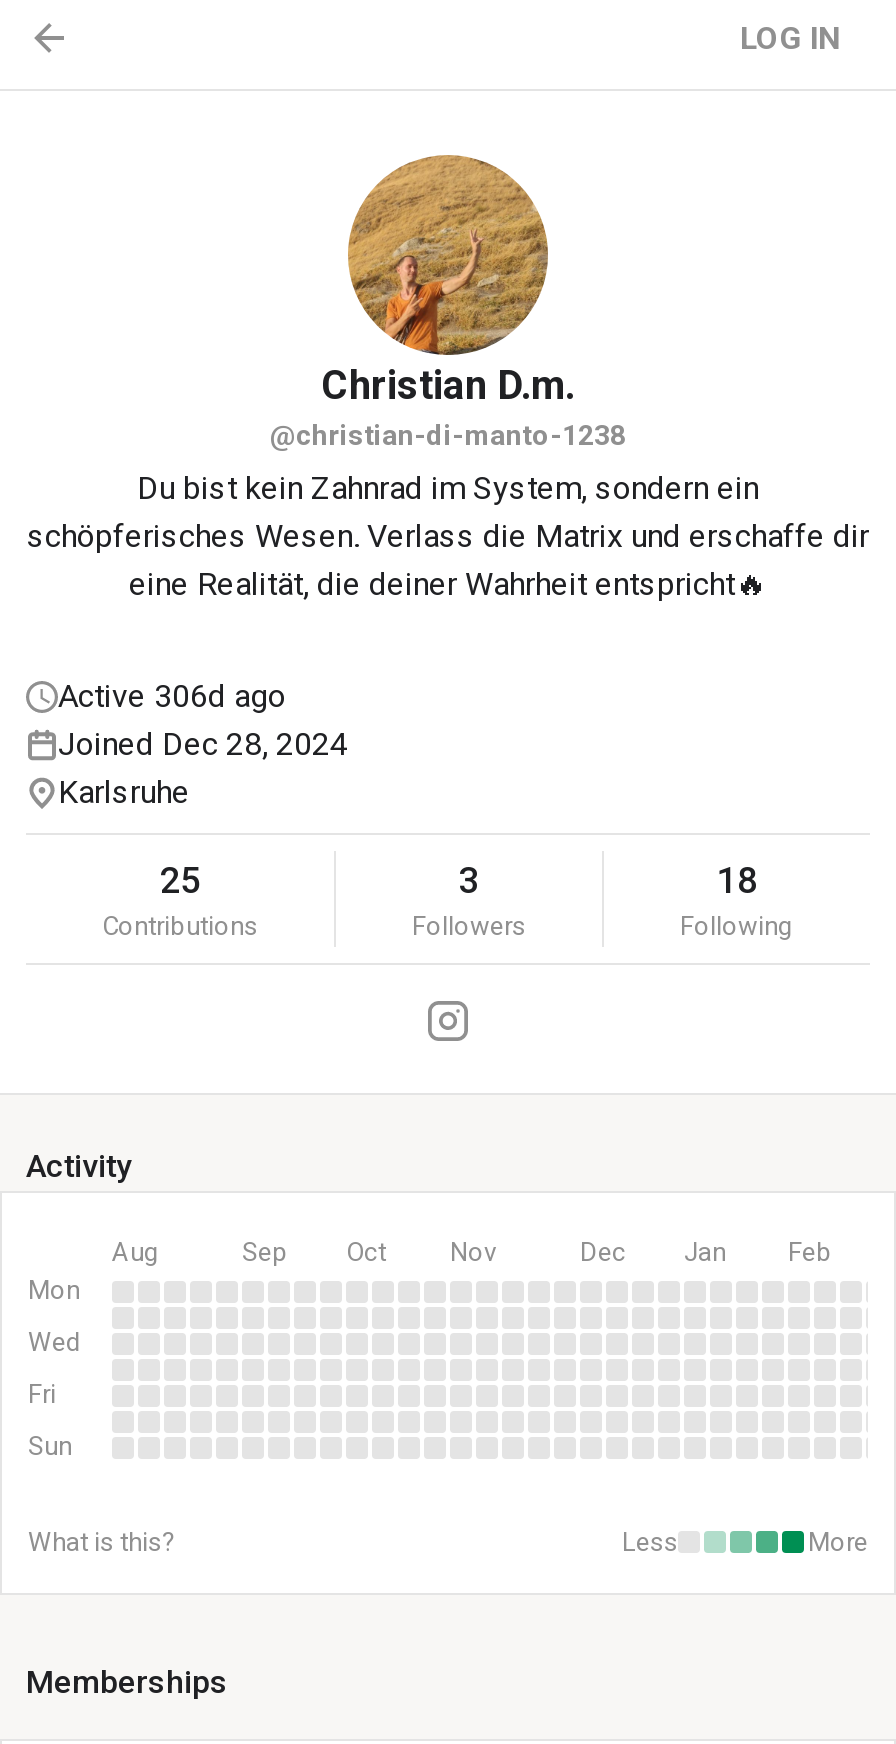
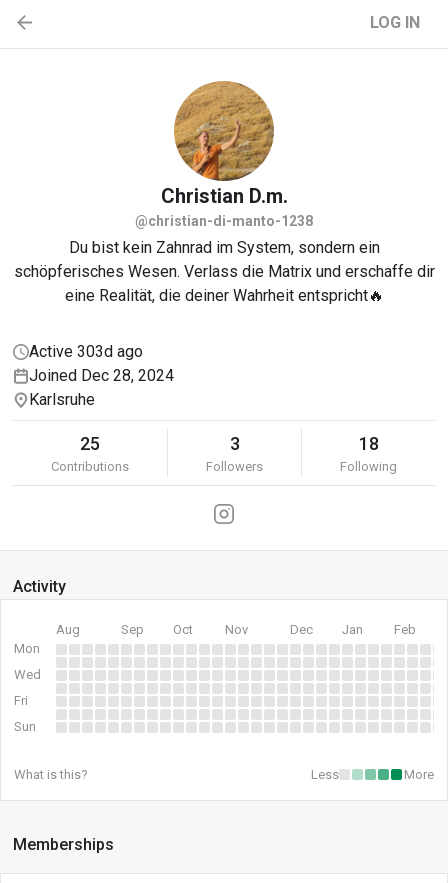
- Active 306d ago
+ Active 303d ago
